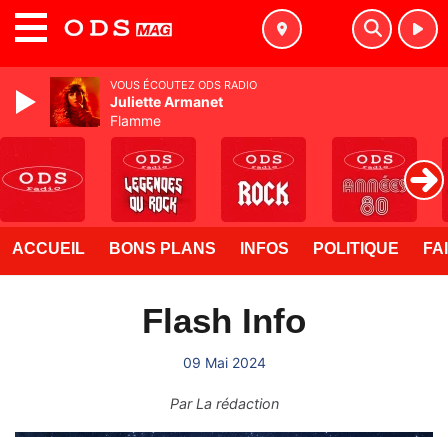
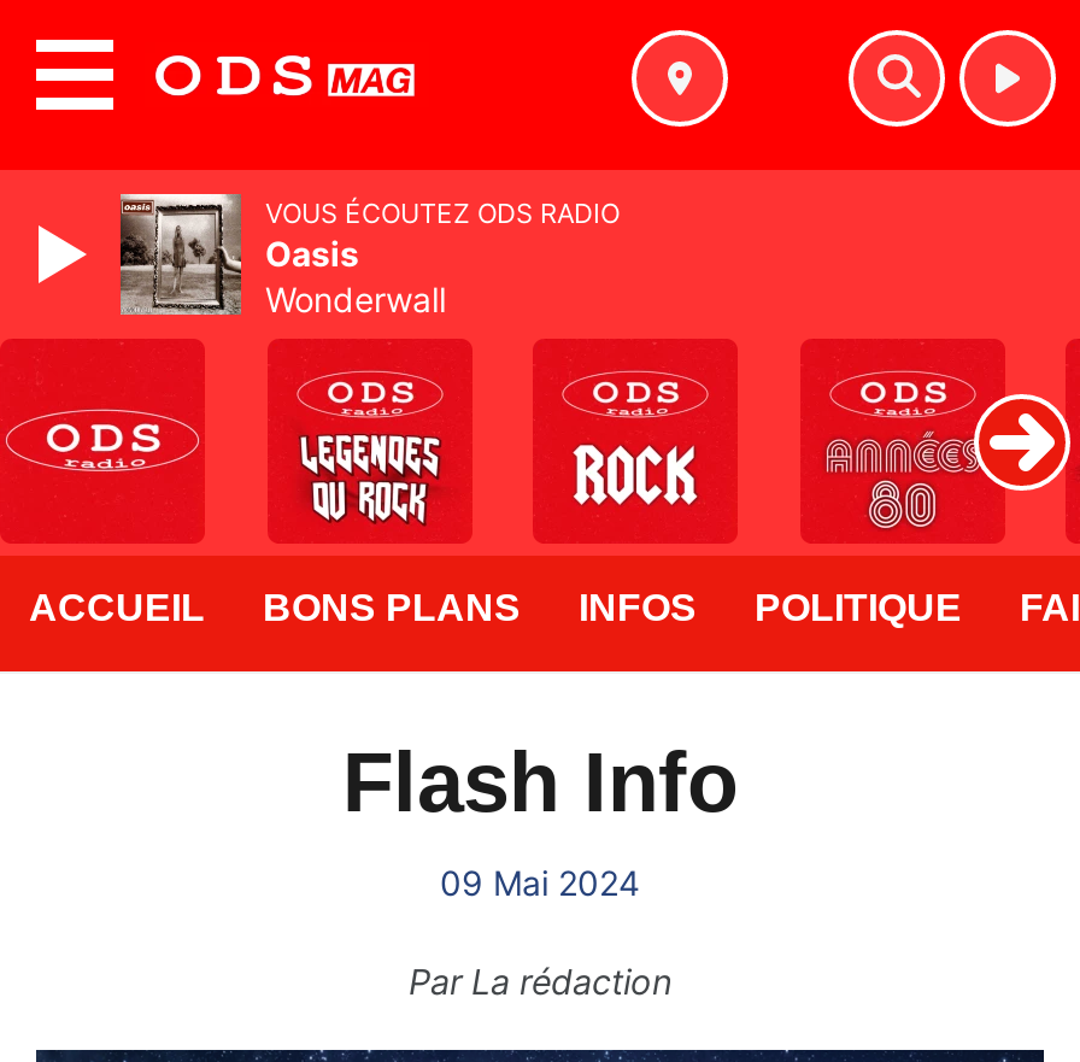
- [image]
- Juliette Armanet
- Flamme
+ [image]
+ Oasis
+ Wonderwall
